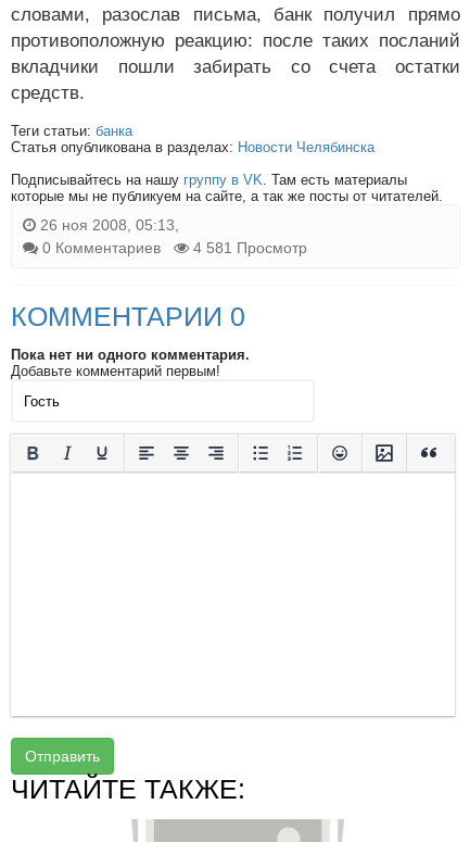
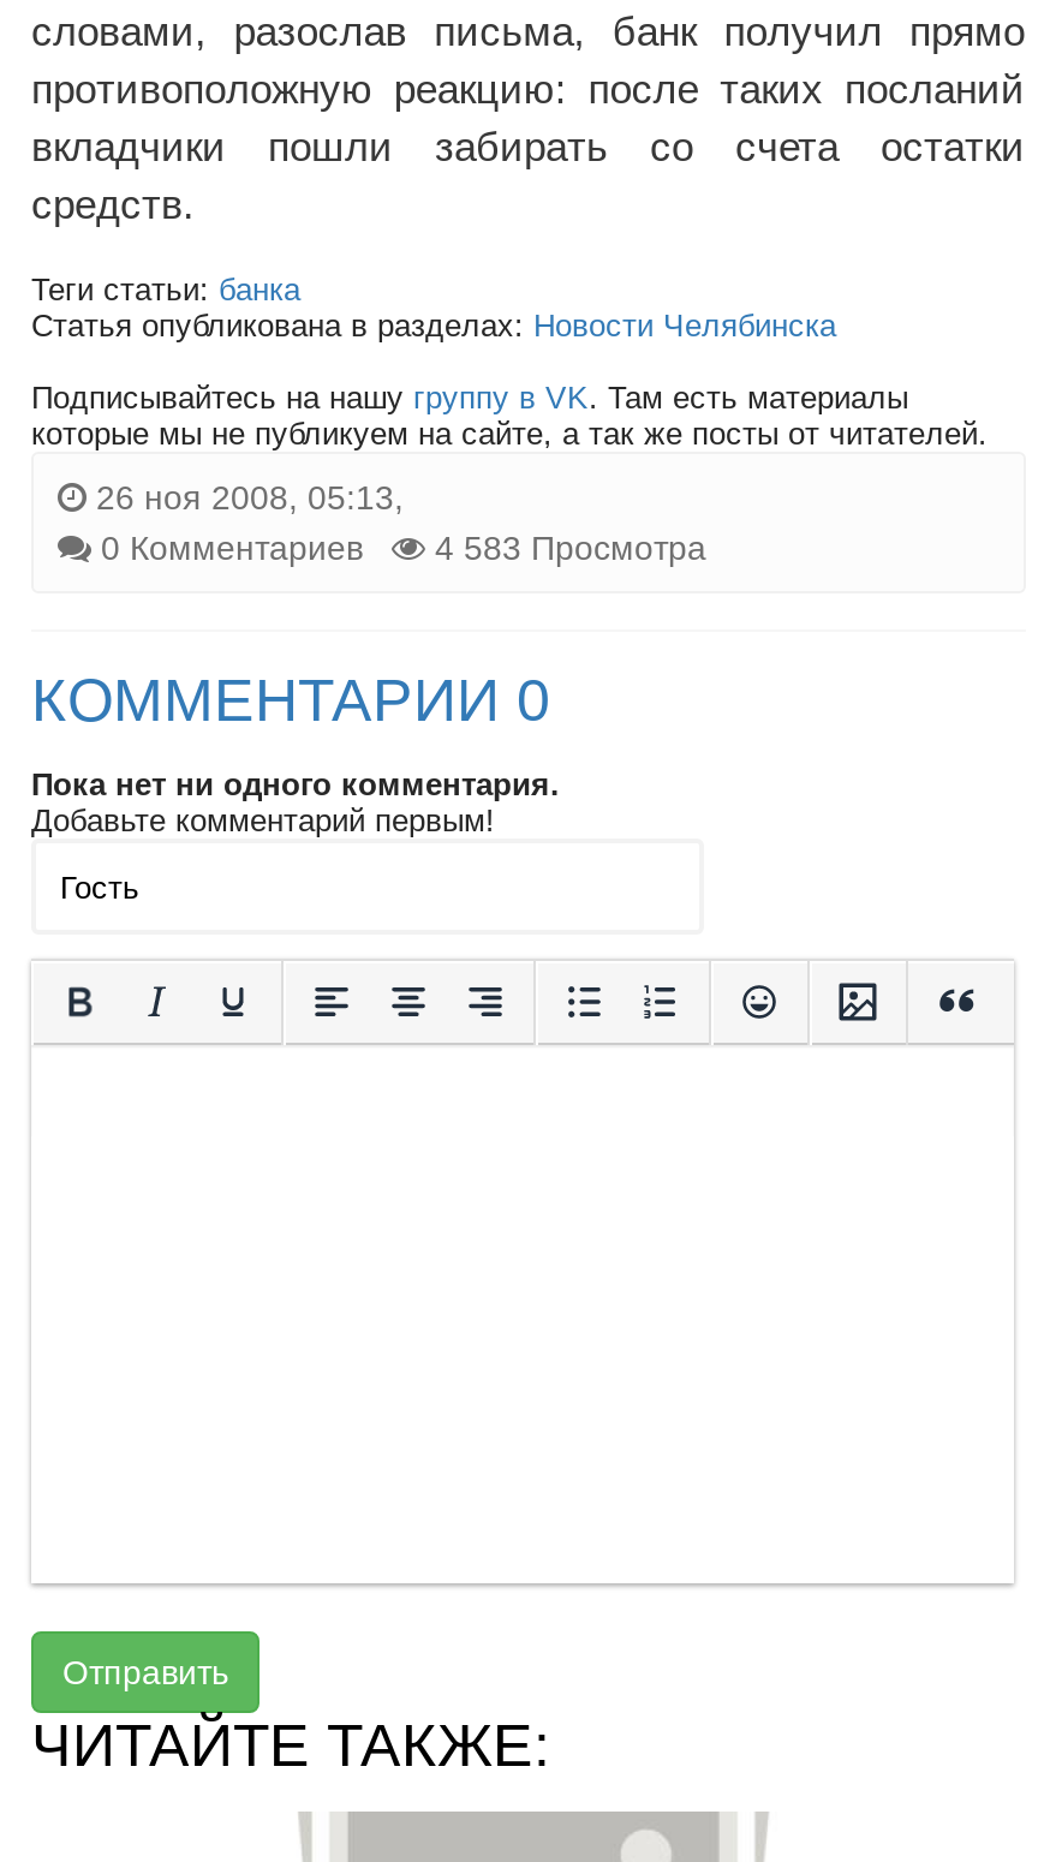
- 0 Комментариев 4 581 Просмотр
+ 0 Комментариев 4 583 Просмотра
